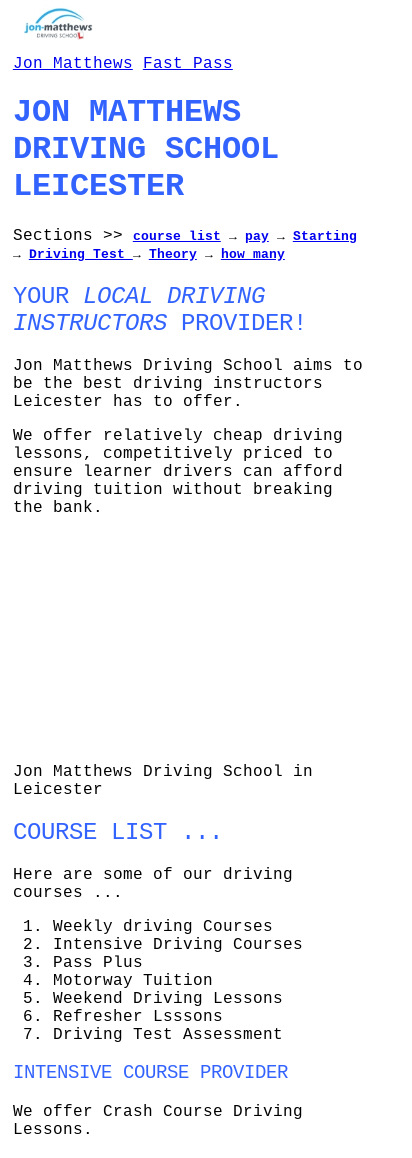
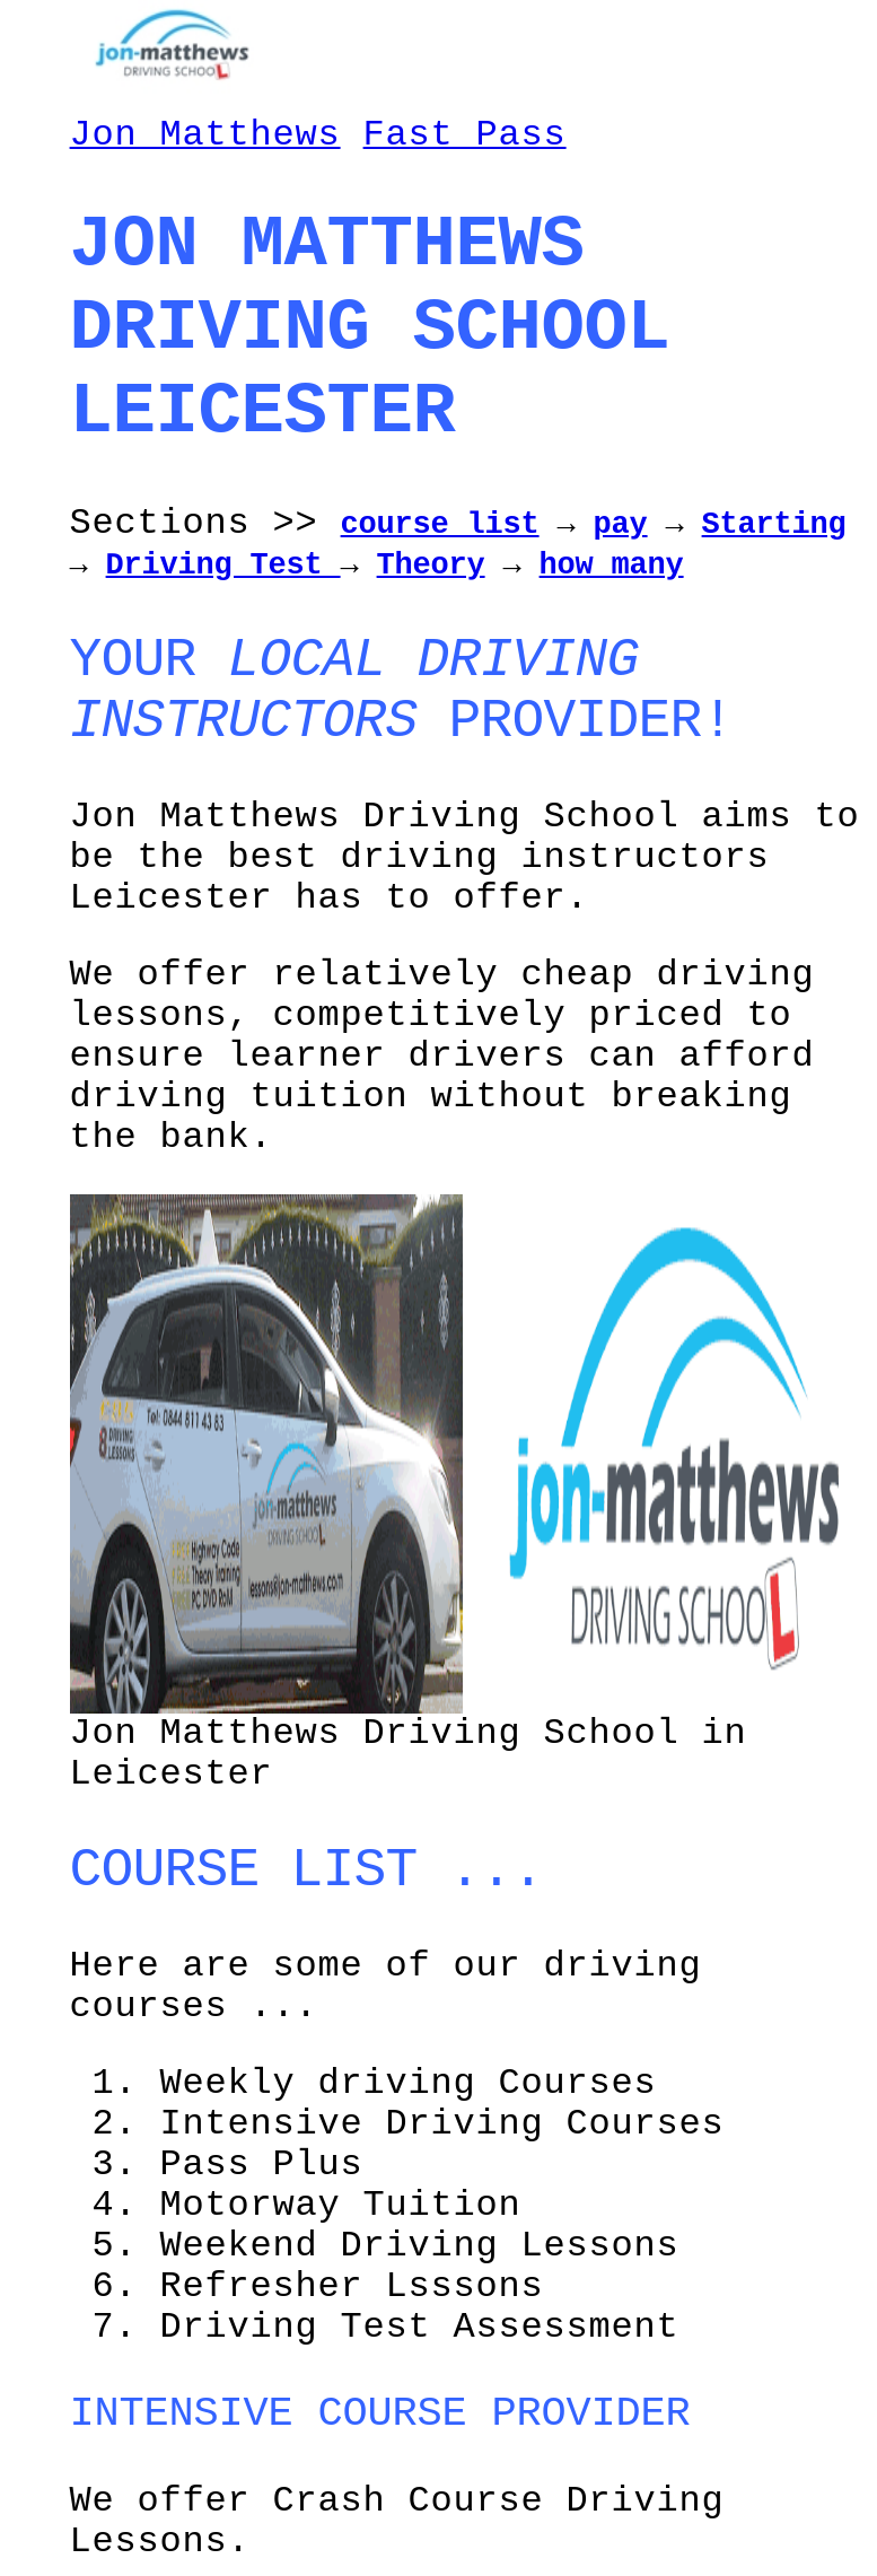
+ [image]

+ [image]
